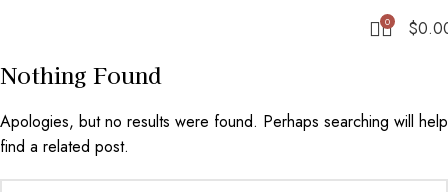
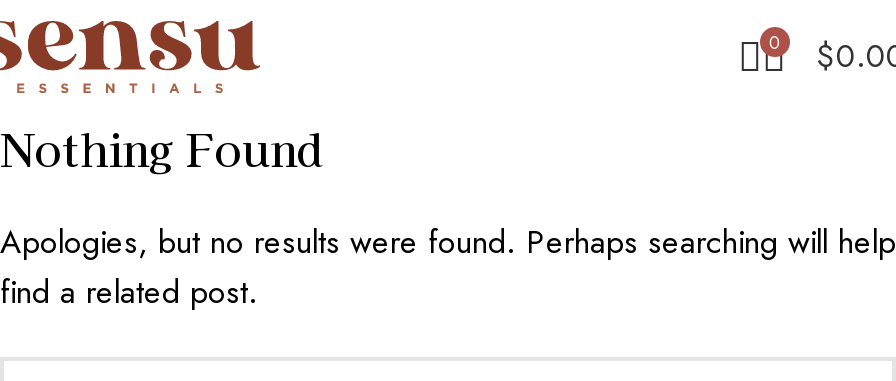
+ [image]
